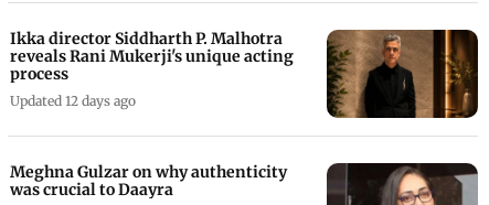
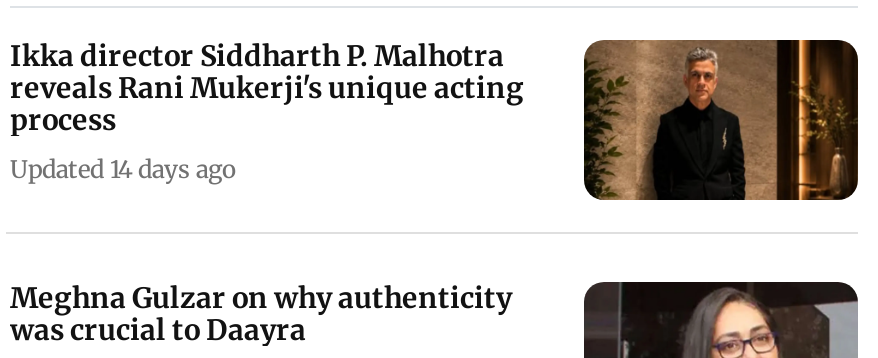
- Updated 12 days ago
+ Updated 14 days ago
